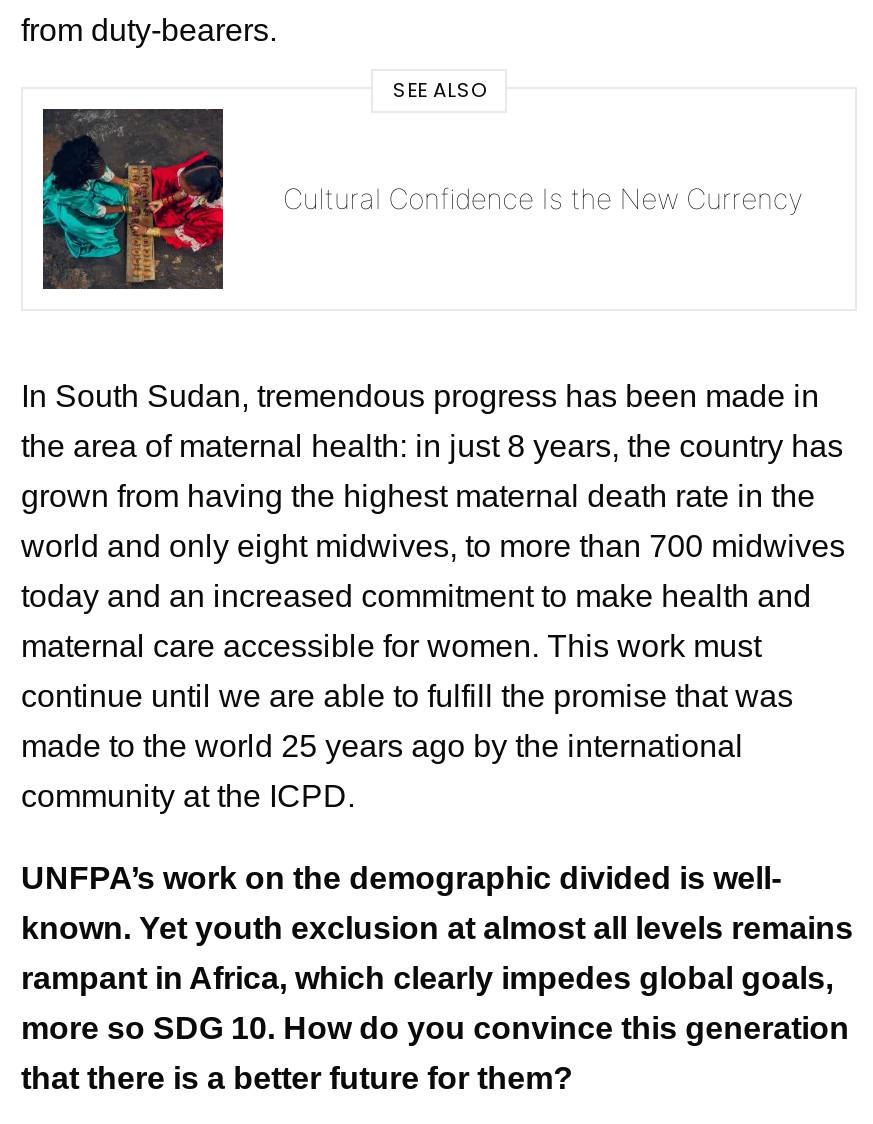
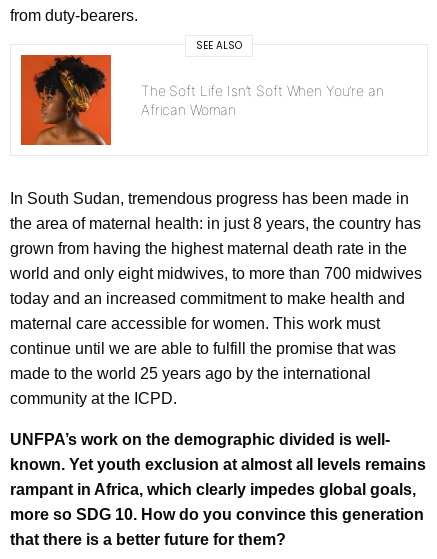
- [image]
- Cultural Confidence Is the New Currency
+ [image]
+ The Soft Life Isn’t Soft When You’re an
+ African Woman
